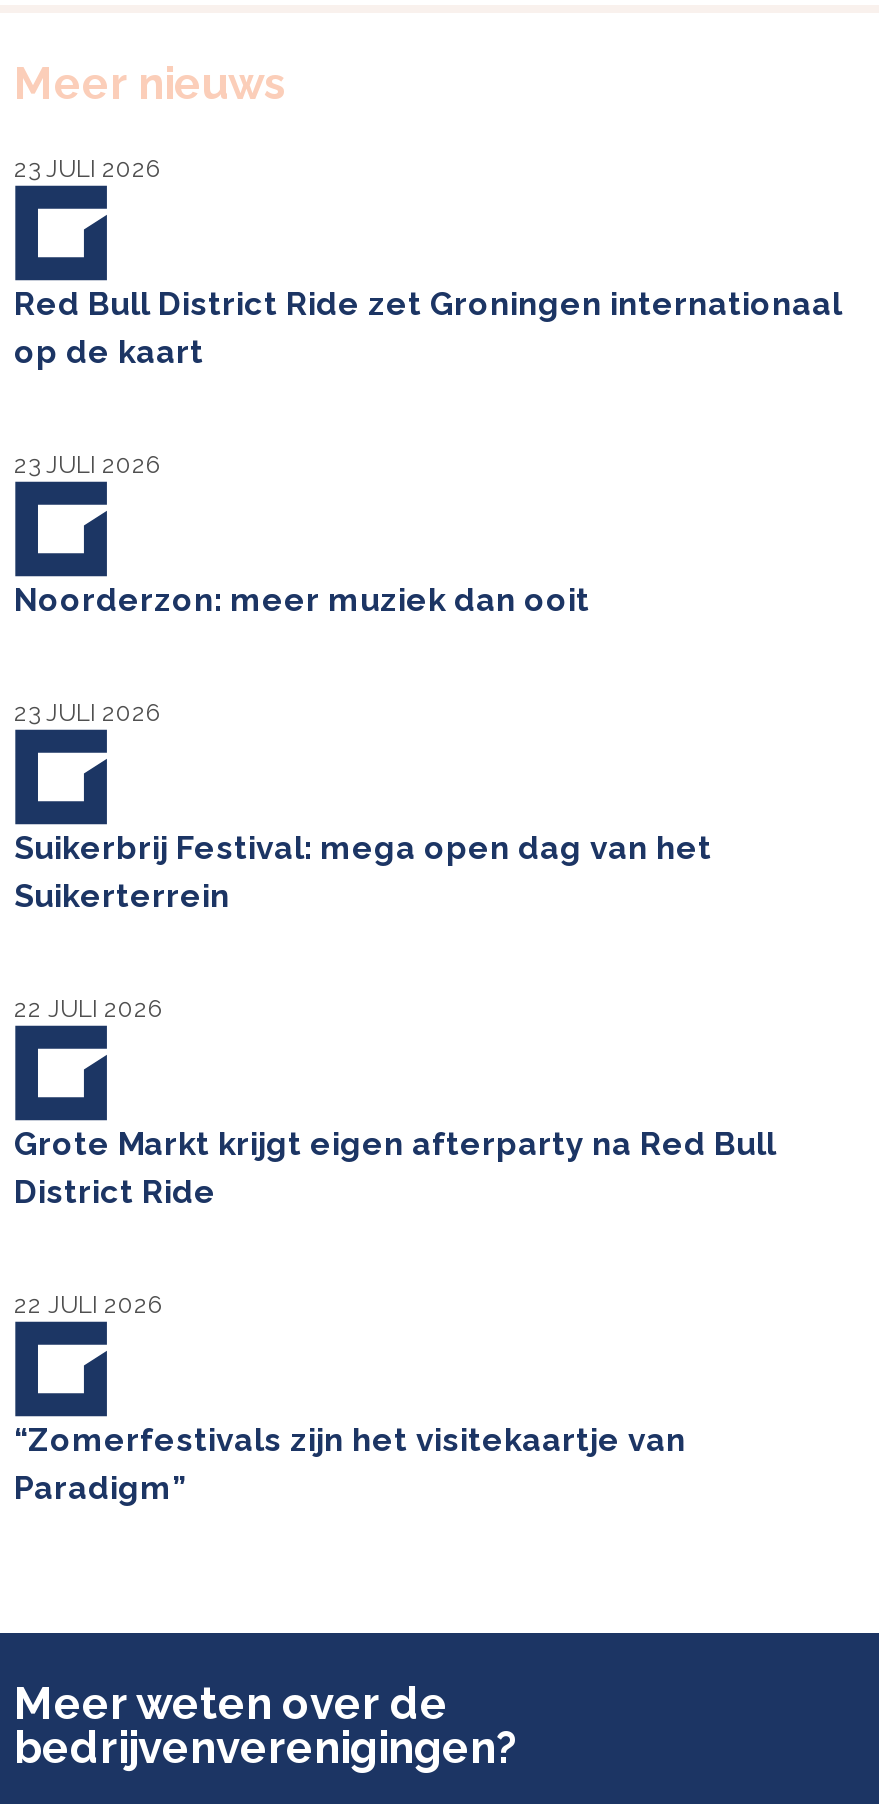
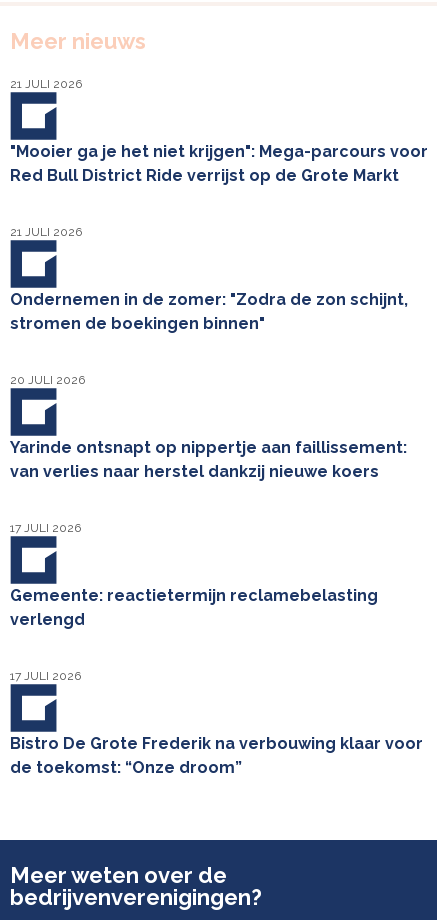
- 23 JULI 2026
+ 21 JULI 2026

- Red Bull District Ride zet Groningen internationaal
- op de kaart
+ "Mooier ga je het niet krijgen": Mega-parcours voor
+ Red Bull District Ride verrijst op de Grote Markt

- 23 JULI 2026
+ 21 JULI 2026

- Noorderzon: meer muziek dan ooit
+ Ondernemen in de zomer: "Zodra de zon schijnt,
+ stromen de boekingen binnen"

- 23 JULI 2026
+ 20 JULI 2026

- Suikerbrij Festival: mega open dag van het
- Suikerterrein
+ Yarinde ontsnapt op nippertje aan faillissement:
+ van verlies naar herstel dankzij nieuwe koers

- 22 JULI 2026
+ 17 JULI 2026

- Grote Markt krijgt eigen afterparty na Red Bull
- District Ride
+ Gemeente: reactietermijn reclamebelasting
+ verlengd

- 22 JULI 2026
+ 17 JULI 2026

- “Zomerfestivals zijn het visitekaartje van
- Paradigm”
+ Bistro De Grote Frederik na verbouwing klaar voor
+ de toekomst: “Onze droom”
